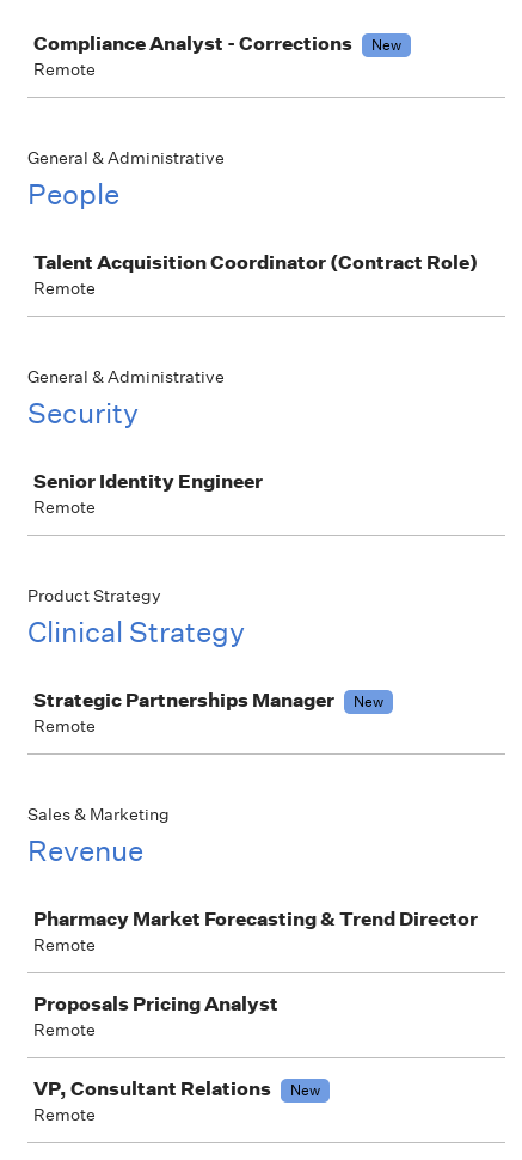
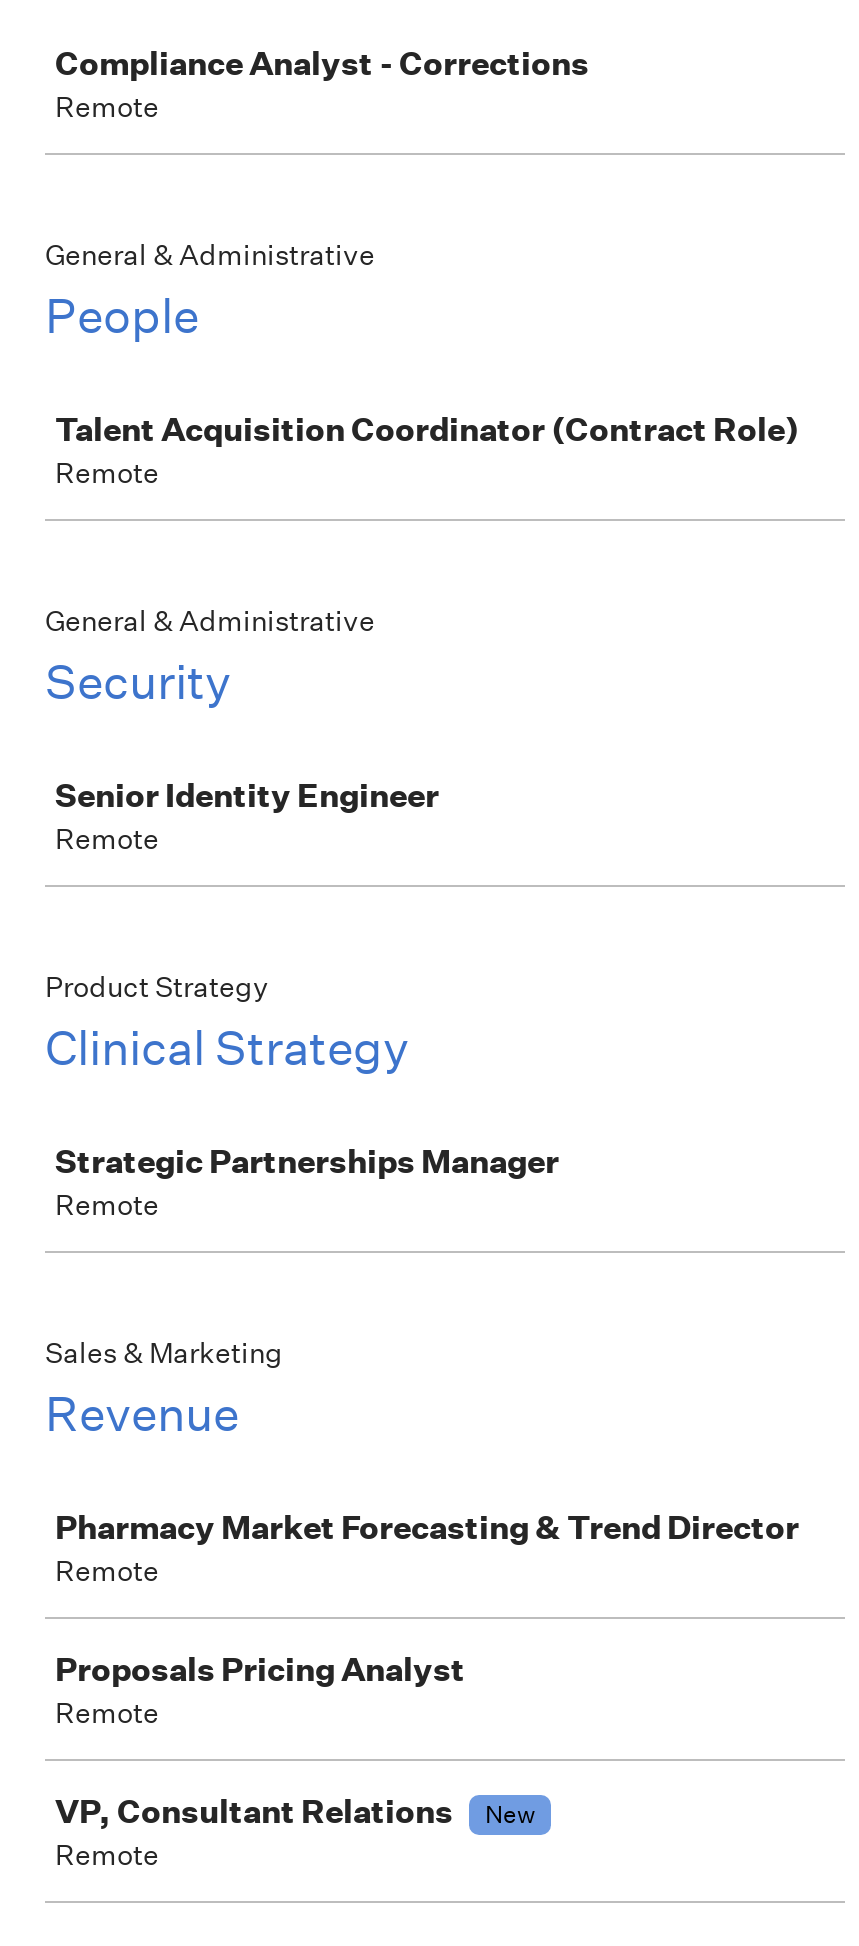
- New

- New
